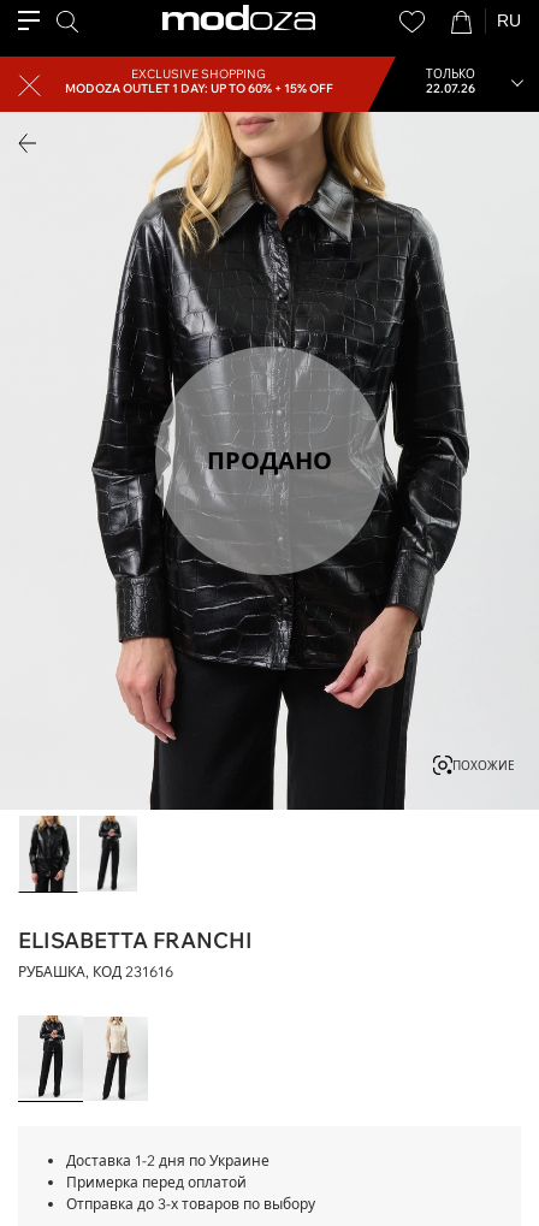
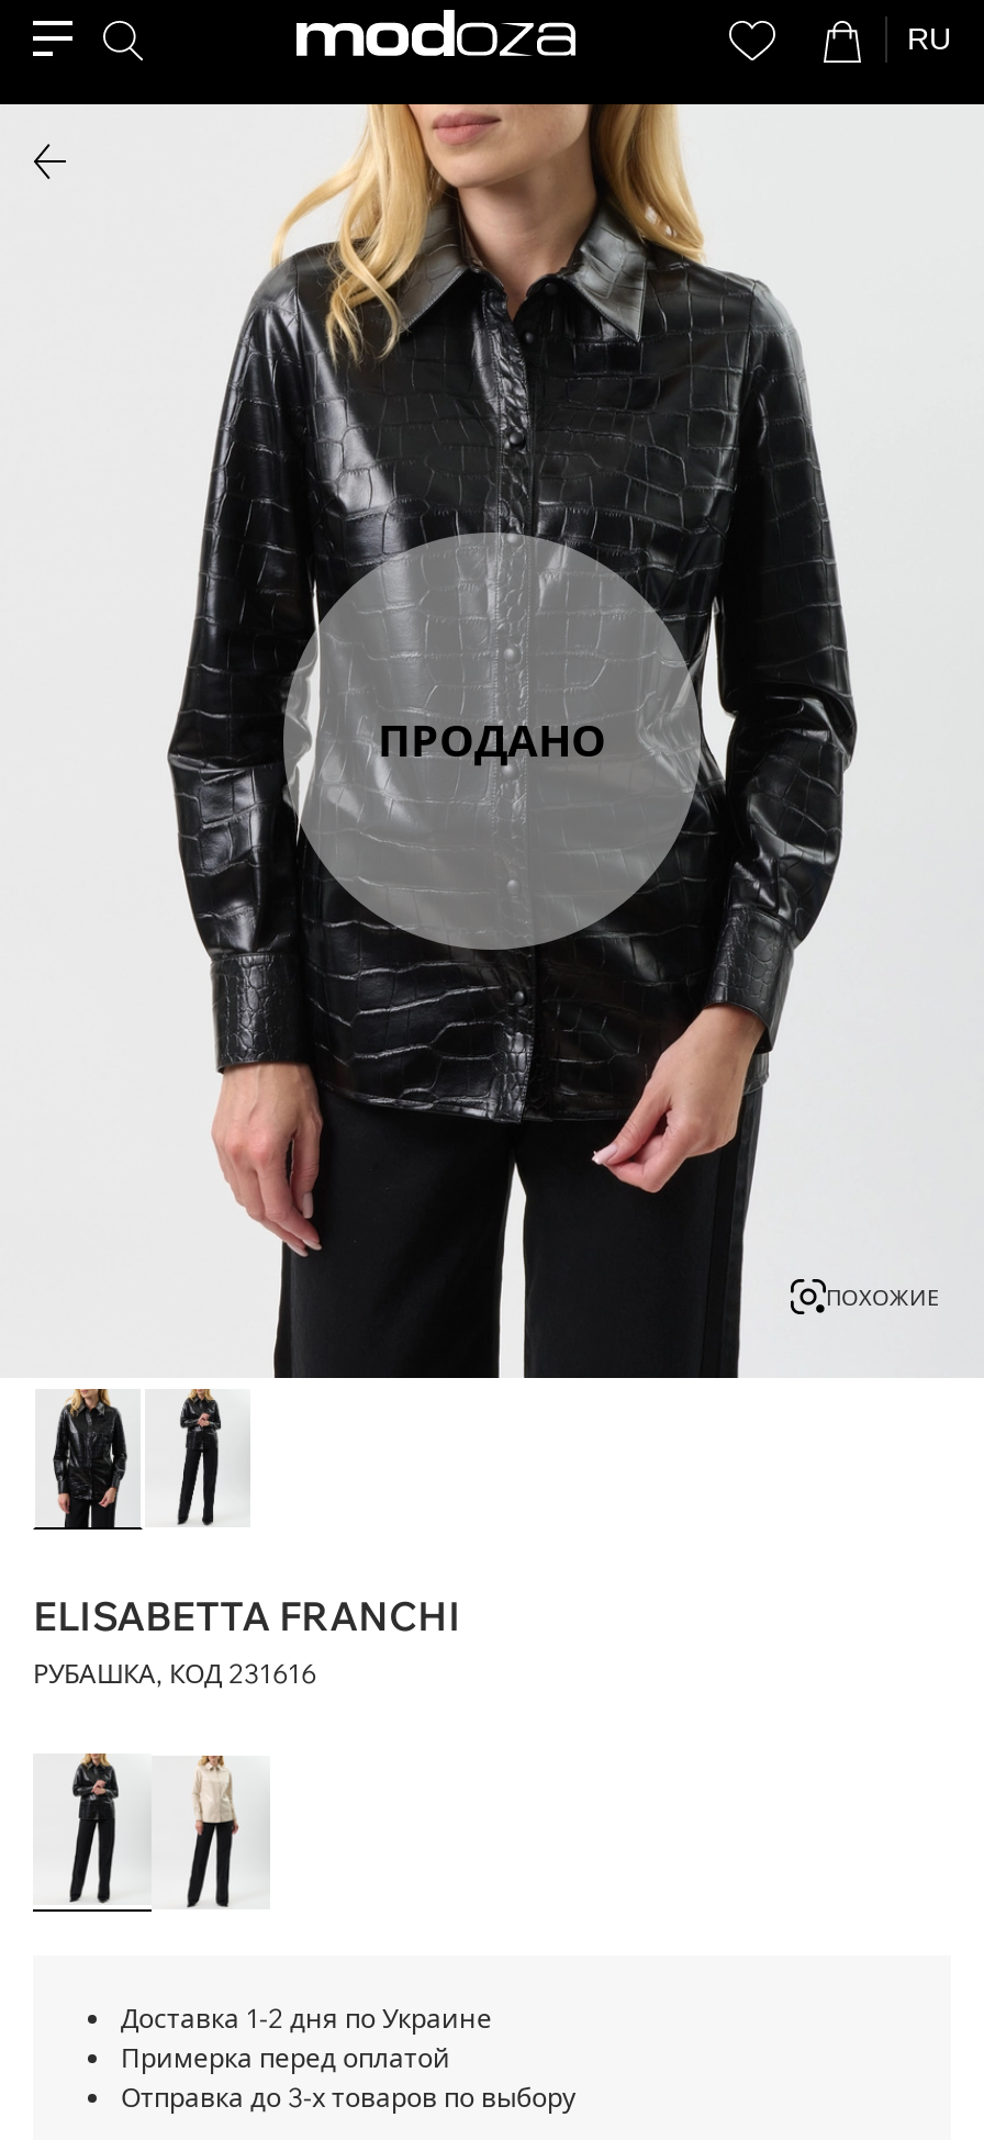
- [image]
- EXCLUSIVE SHOPPING
- MODOZA OUTLET 1 DAY: UP TO 60% + 15% OFF

- ТОЛЬКО
- 22.07.26
